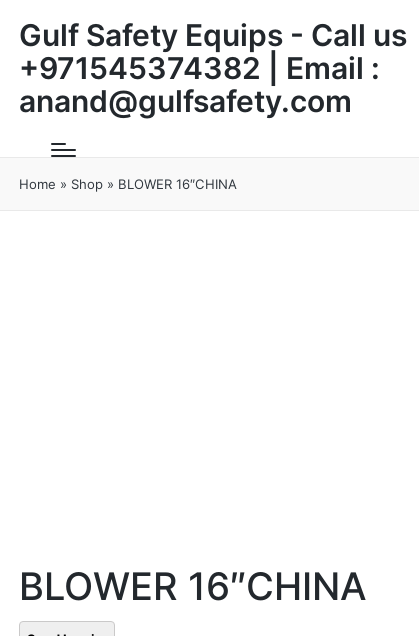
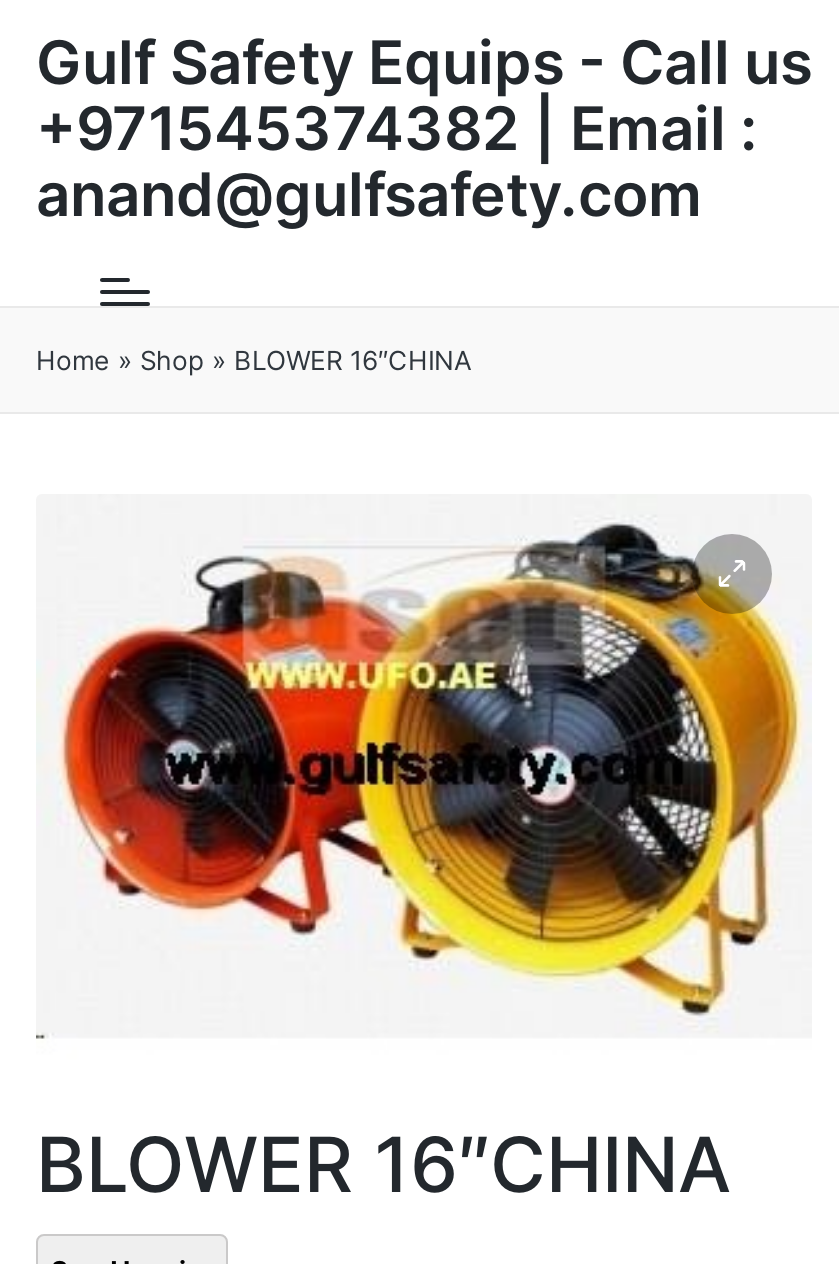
+ [image]
